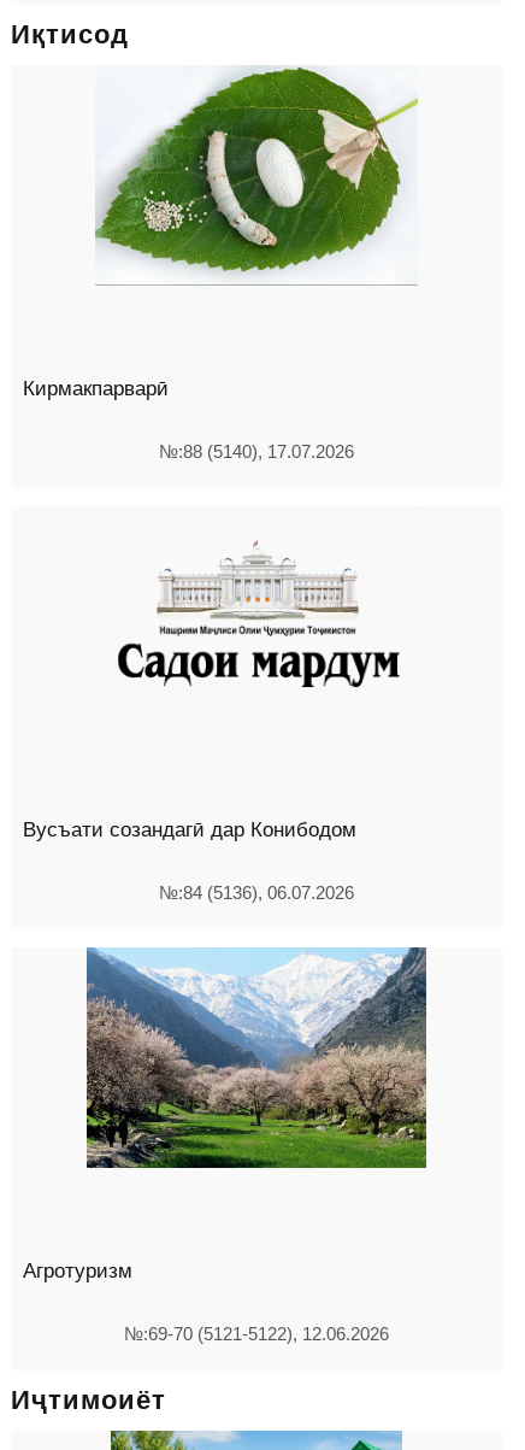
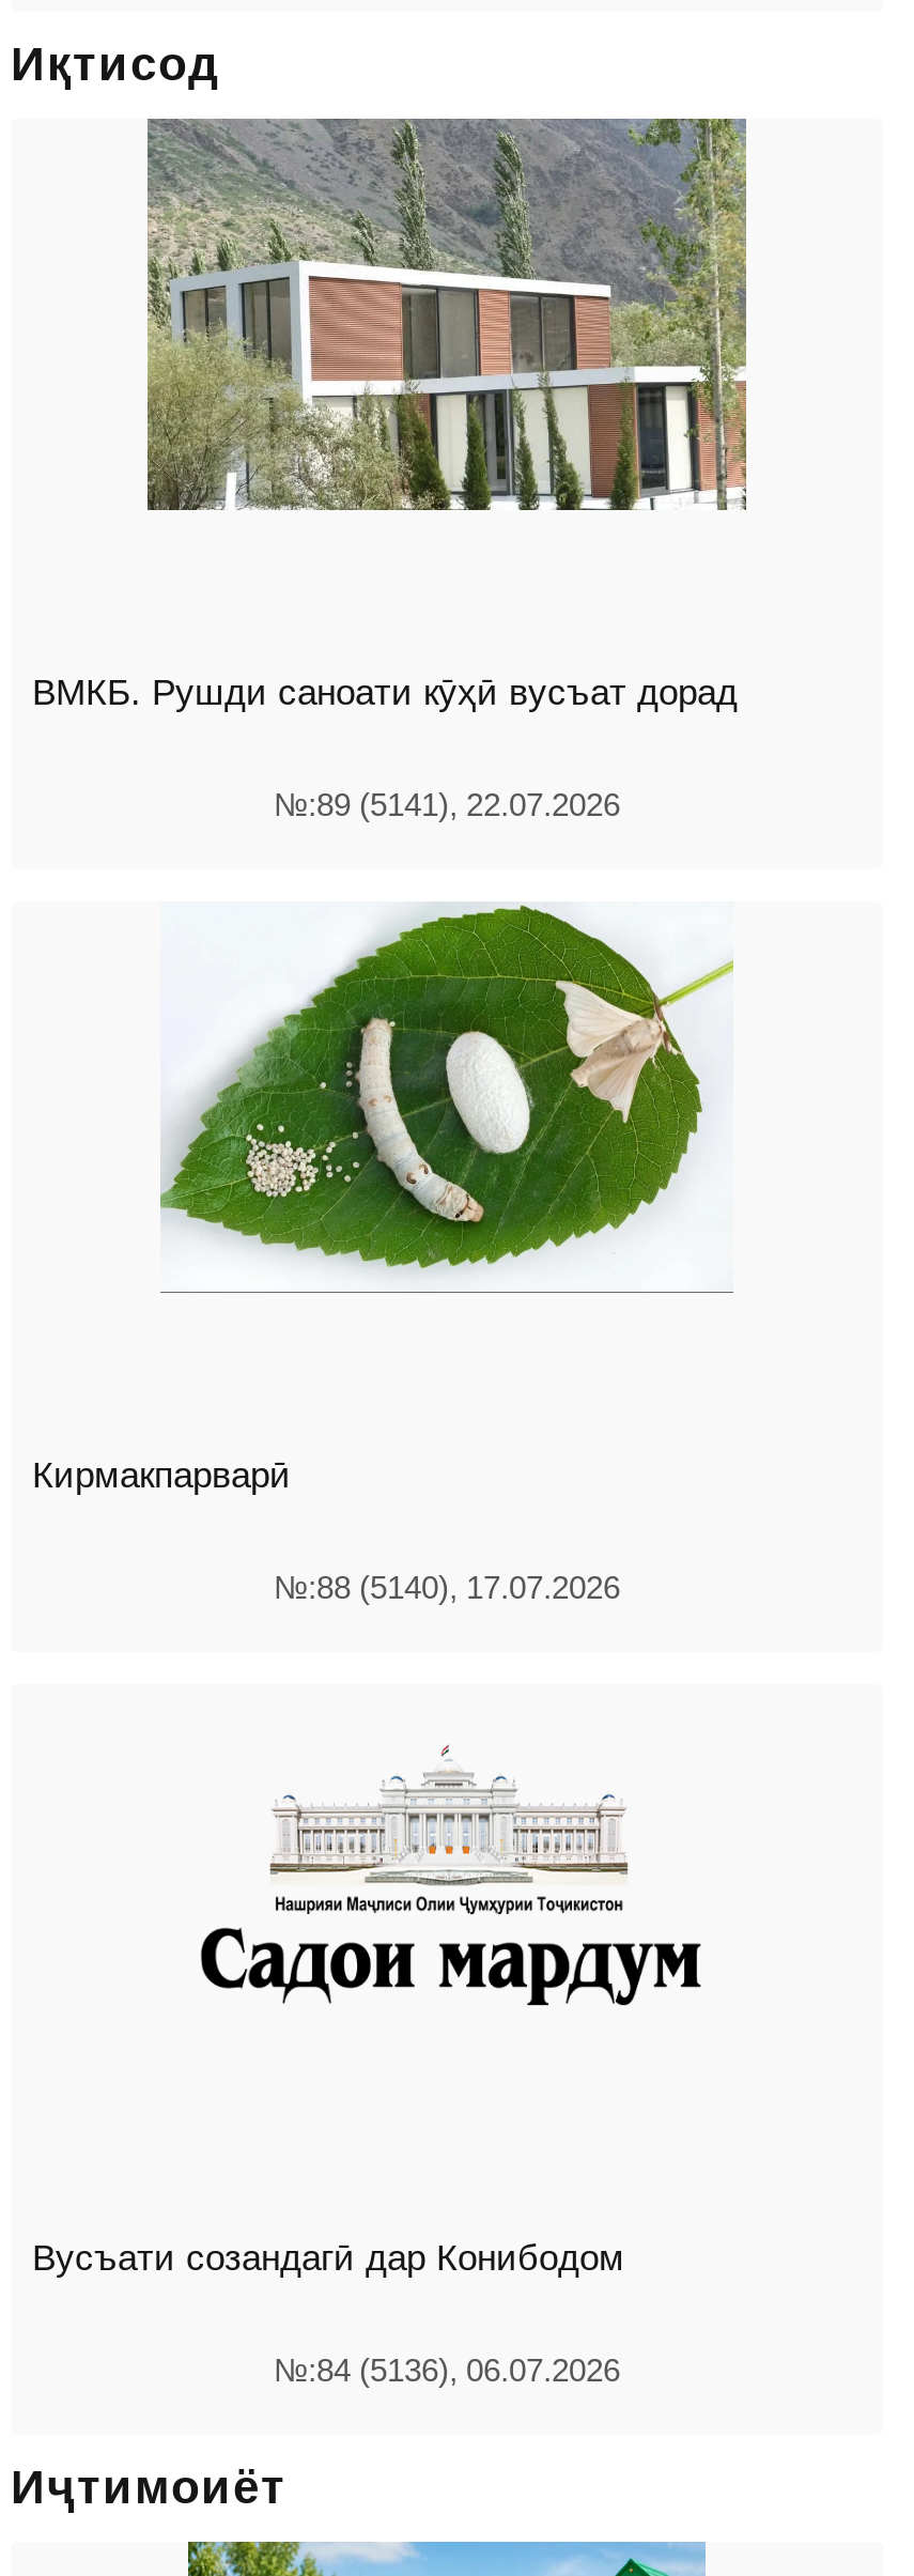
+ ВМКБ. Рушди саноати кӯҳӣ вусъат дорад
+ №:89 (5141), 22.07.2026

+ [image]

moved down: [image]

moved down: [image] | Кирмакпарварӣ | №:88 (5140), 17.07.2026 | Вусъати созандагӣ дар Конибодом | №:84 (5136), 06.07.2026

- [image]

- Агротуризм
- №:69-70 (5121-5122), 12.06.2026
